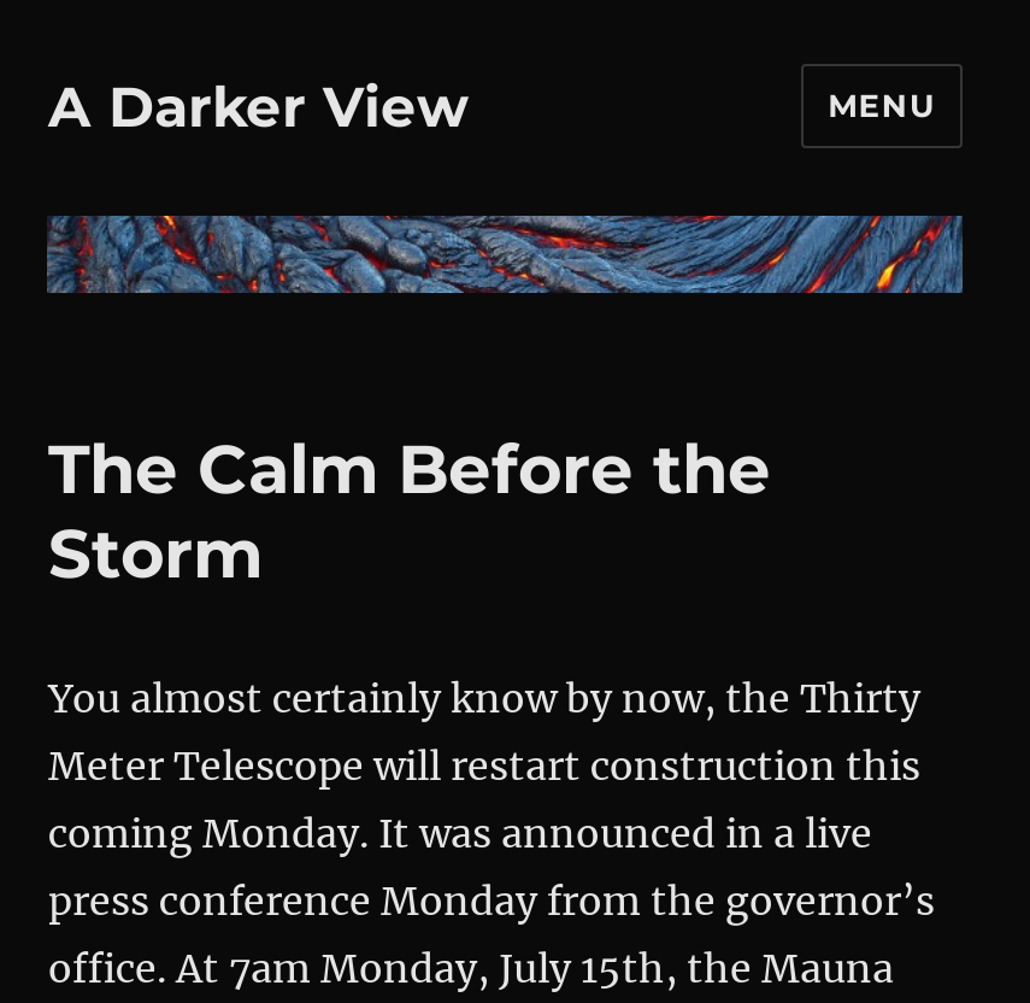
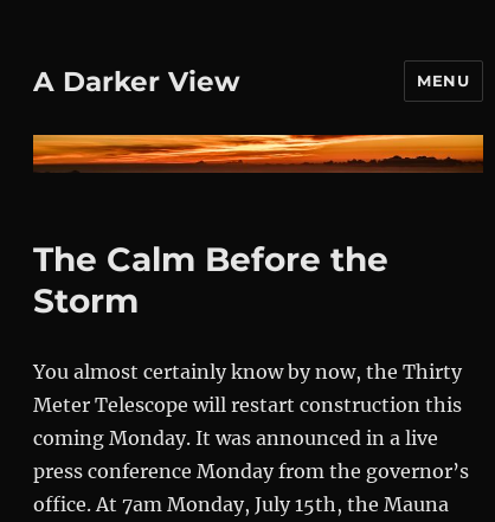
- [image]
+ [image]
